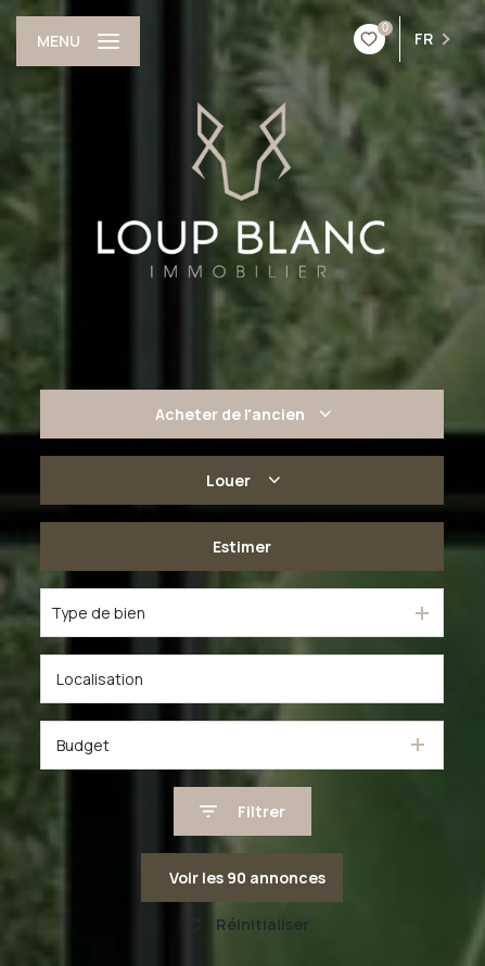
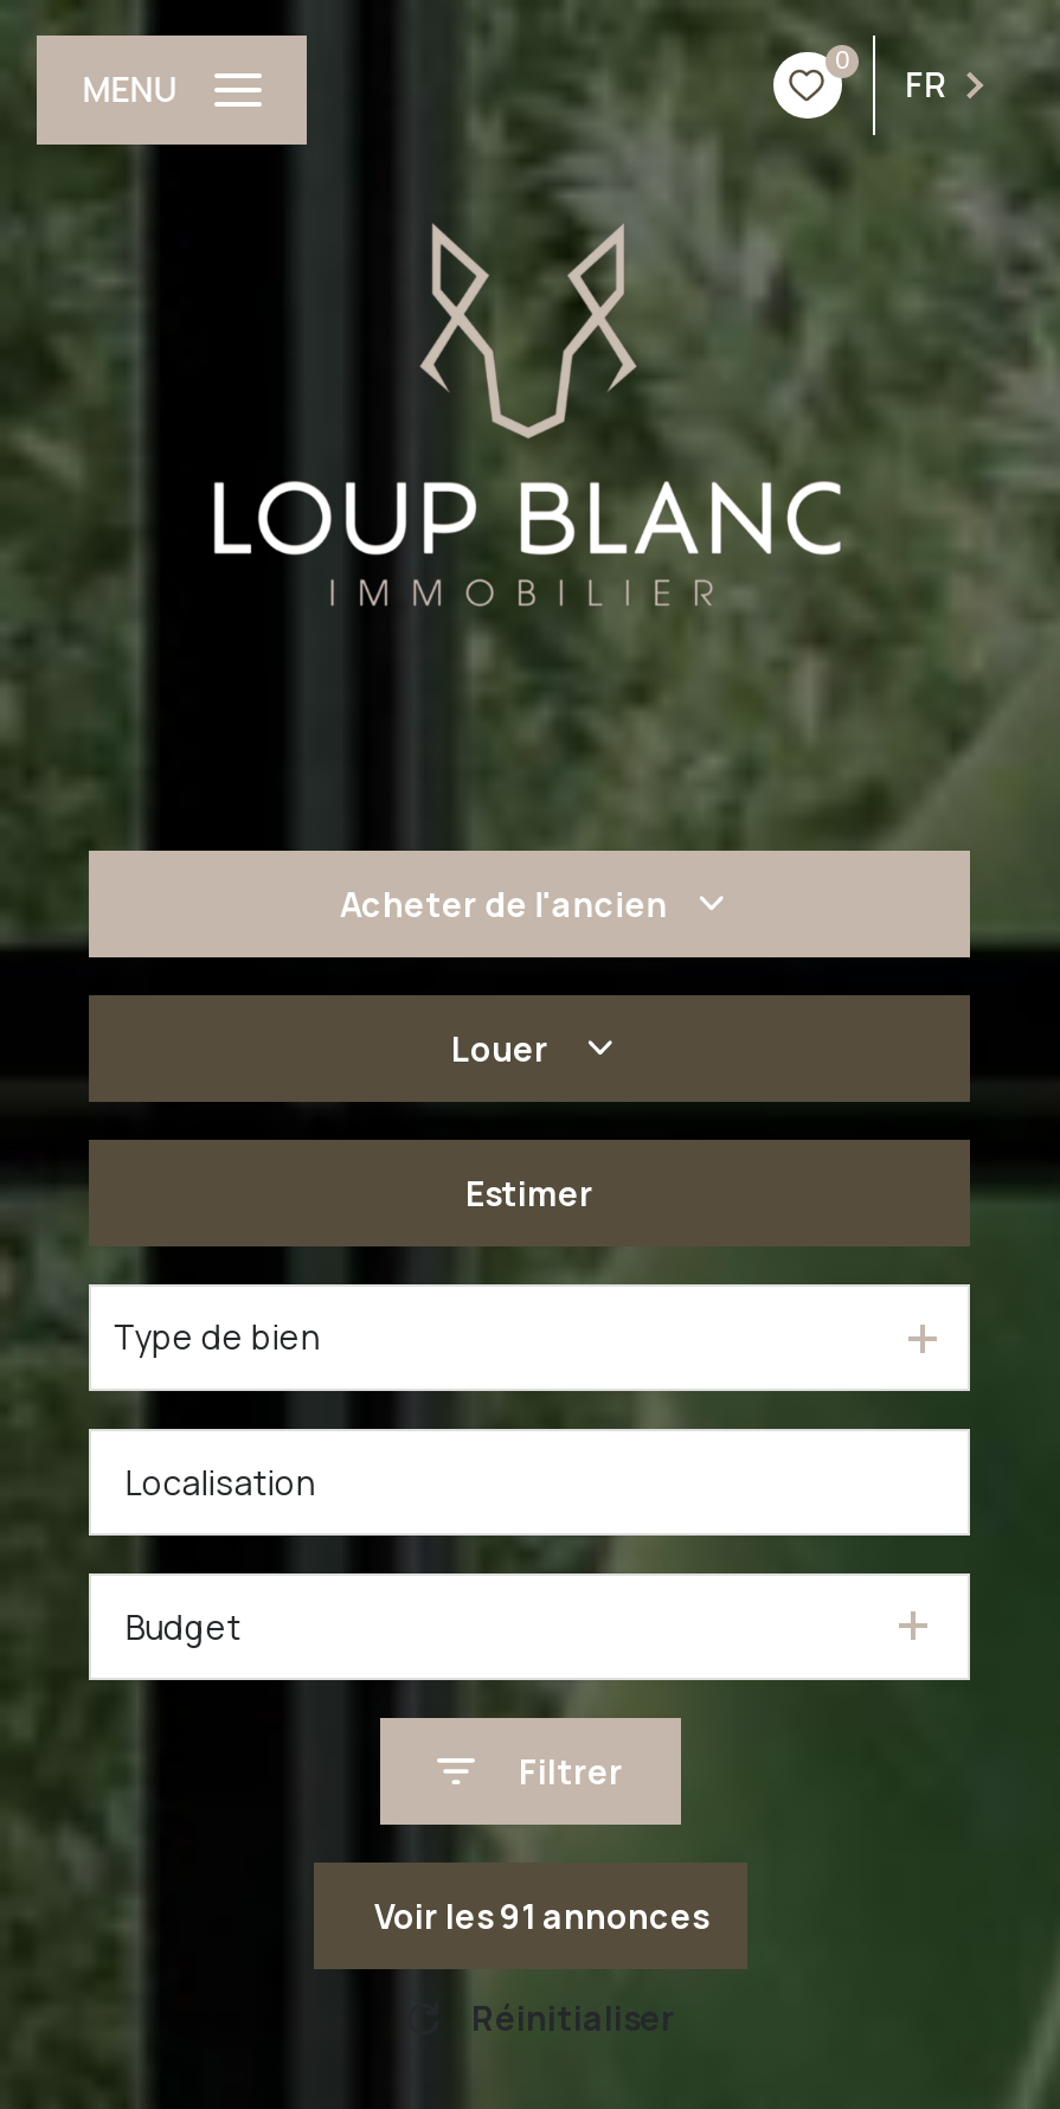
- Voir les90 annonces
+ Voir les91 annonces
